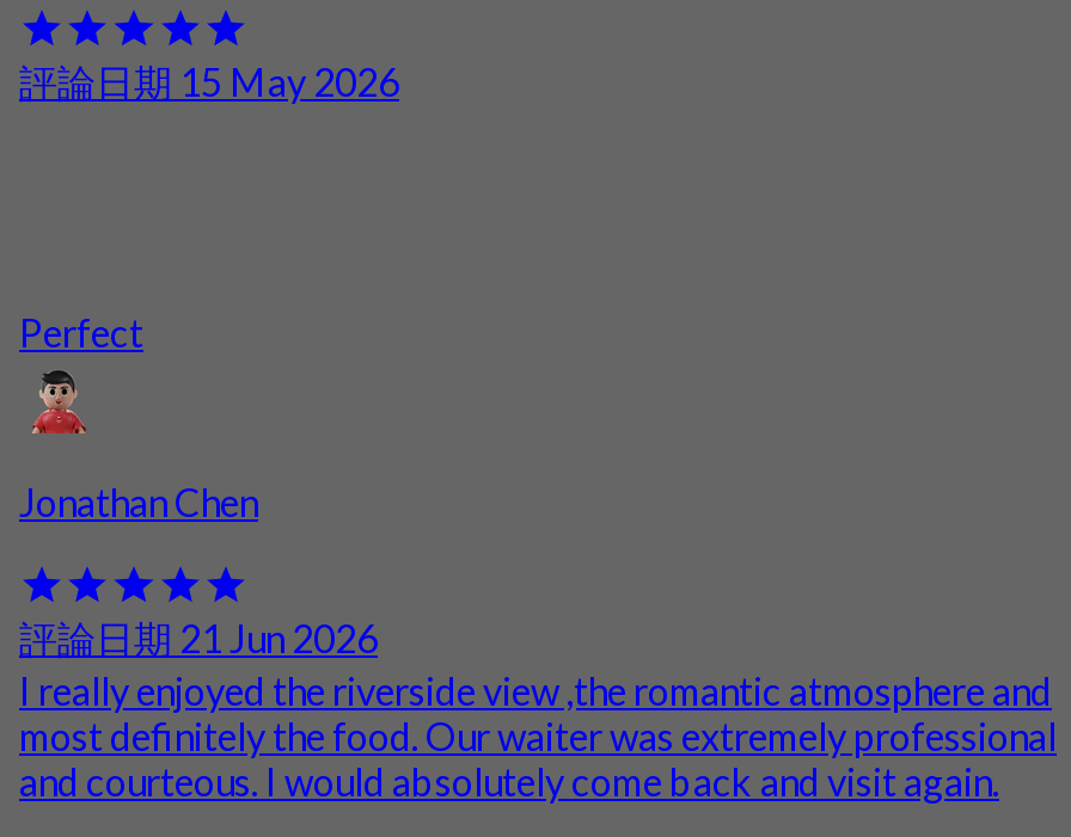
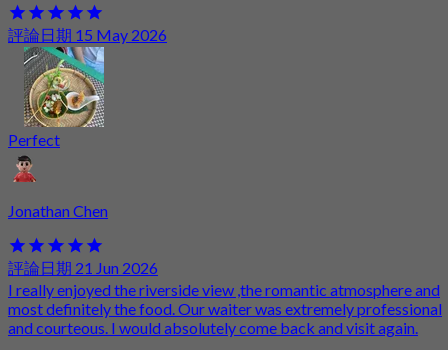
+ [image]
